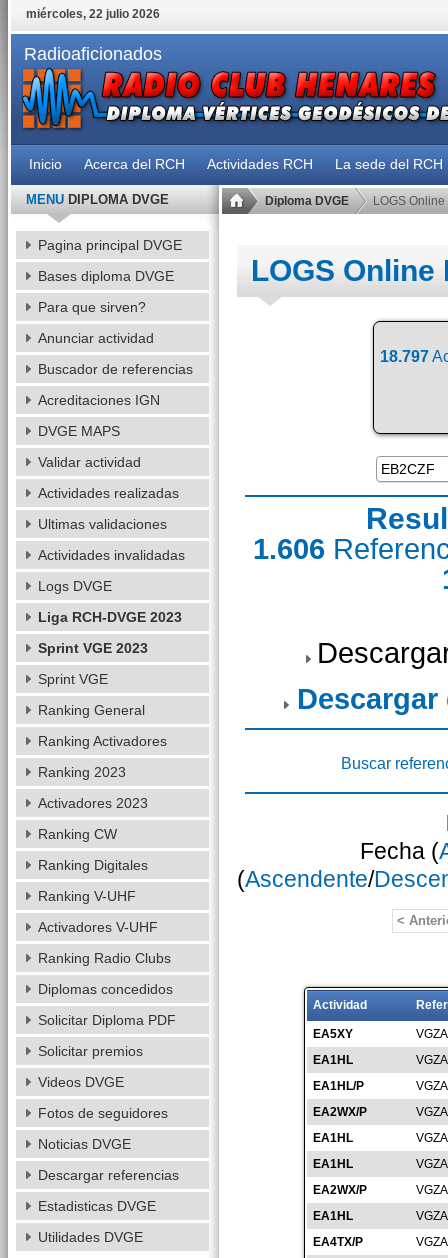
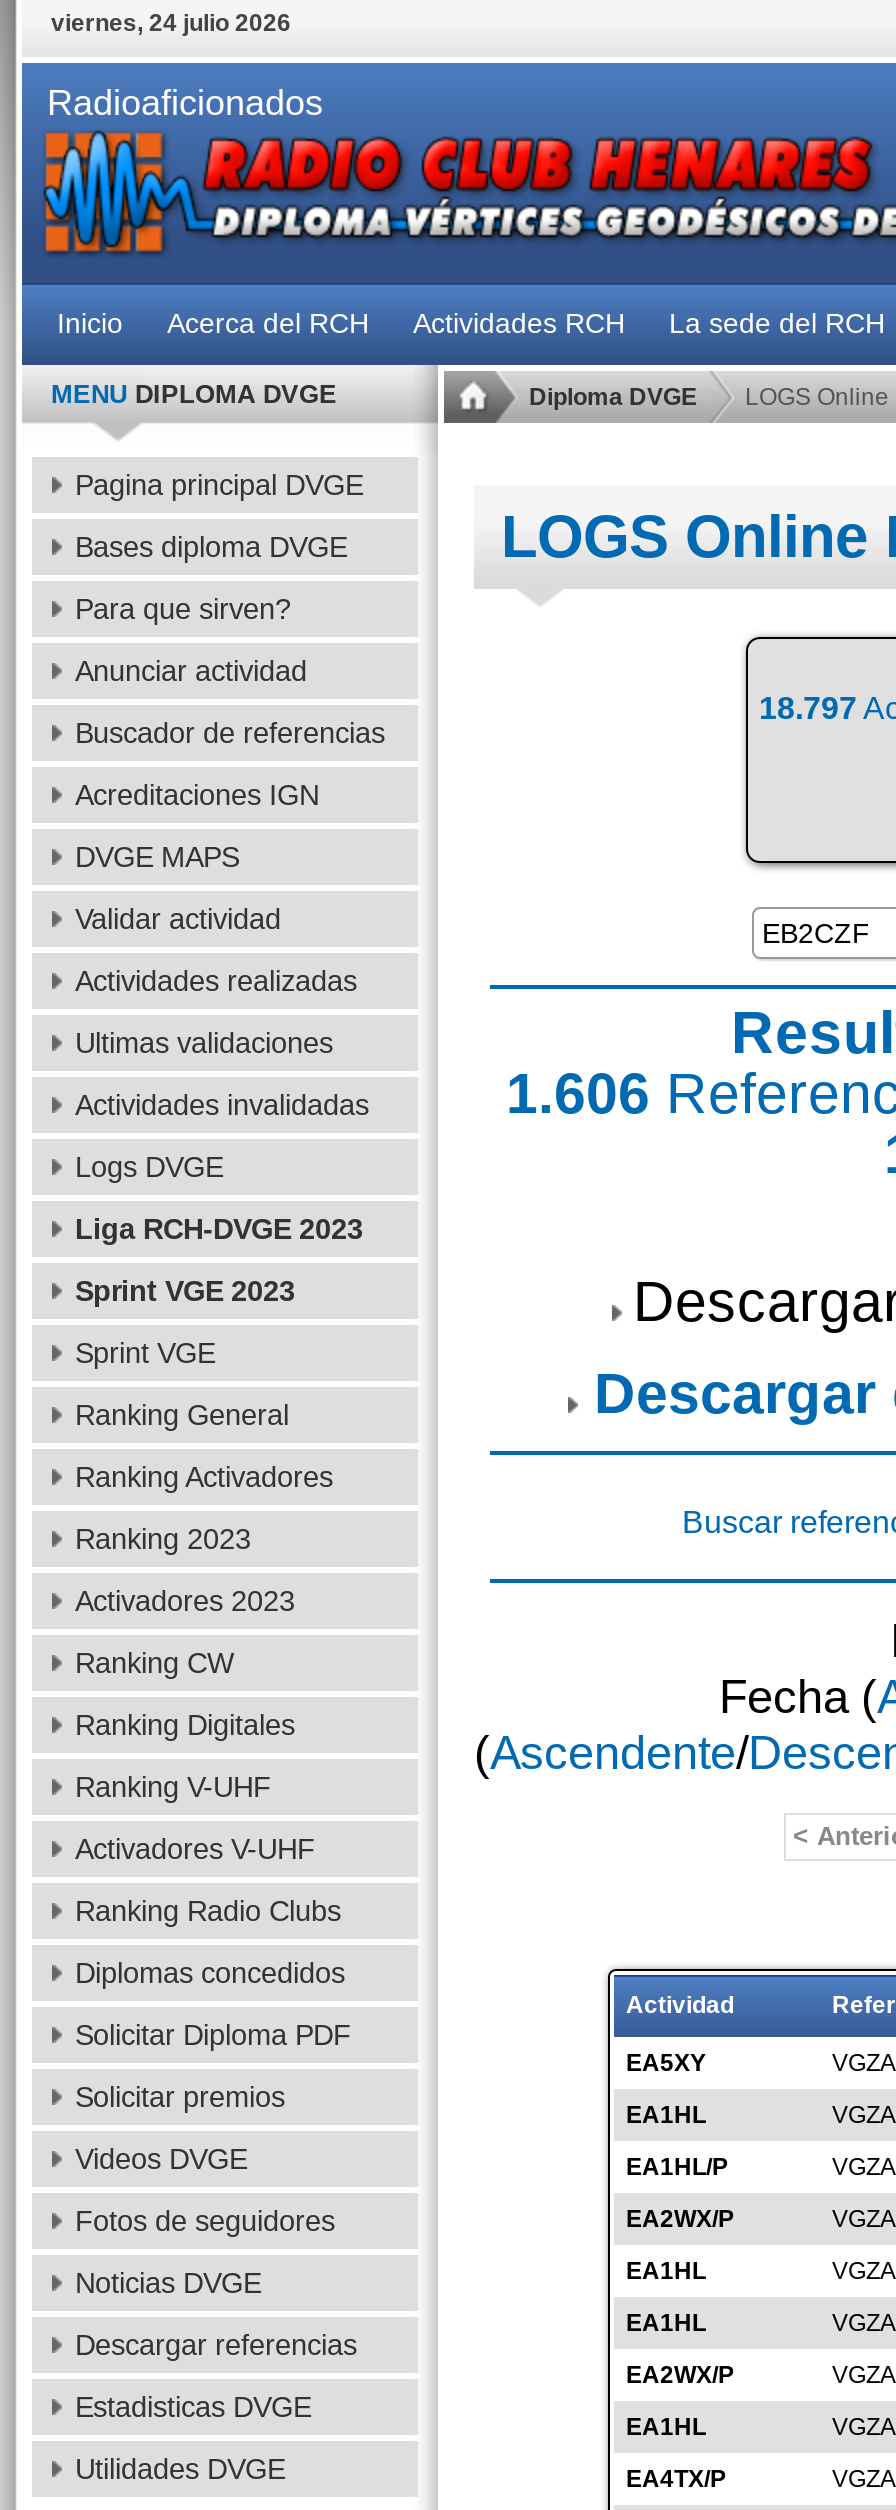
- miércoles, 22 julio 2026
+ viernes, 24 julio 2026
